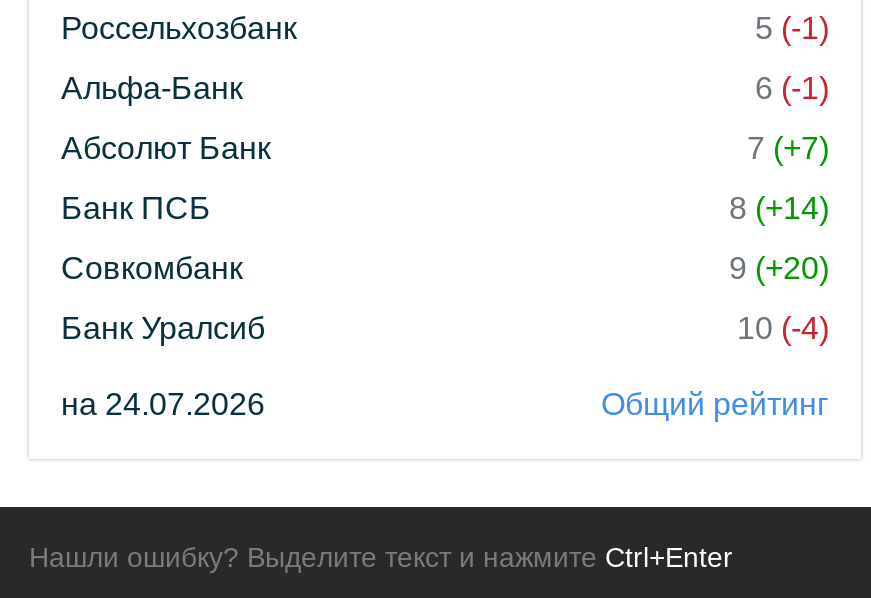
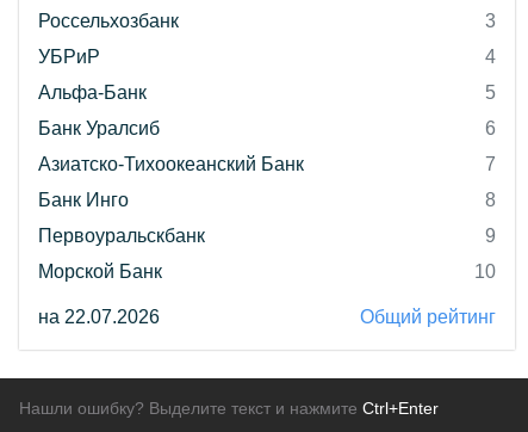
- 5 (-1)
+ 3
+ УБРиР
+ 4

- 6 (-1)
- Абсолют Банк
- 7 (+7)
- Банк ПСБ
- 8 (+14)
- Совкомбанк
- 9 (+20)
+ 5

- 10 (-4)
- на 24.07.2026
+ 6
+ Азиатско-Тихоокеанский Банк
+ 7
+ Банк Инго
+ 8
+ Первоуральскбанк
+ 9
+ Морской Банк
+ 10
+ на 22.07.2026

moved up: Банк Уралсиб
